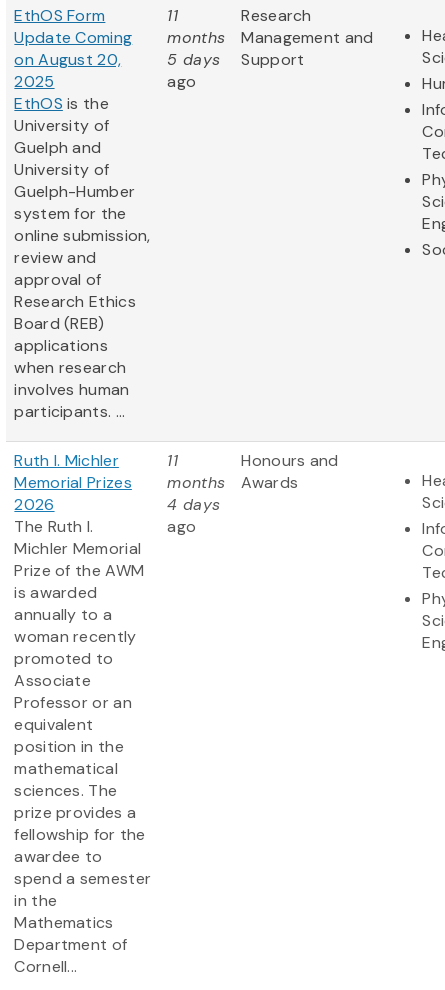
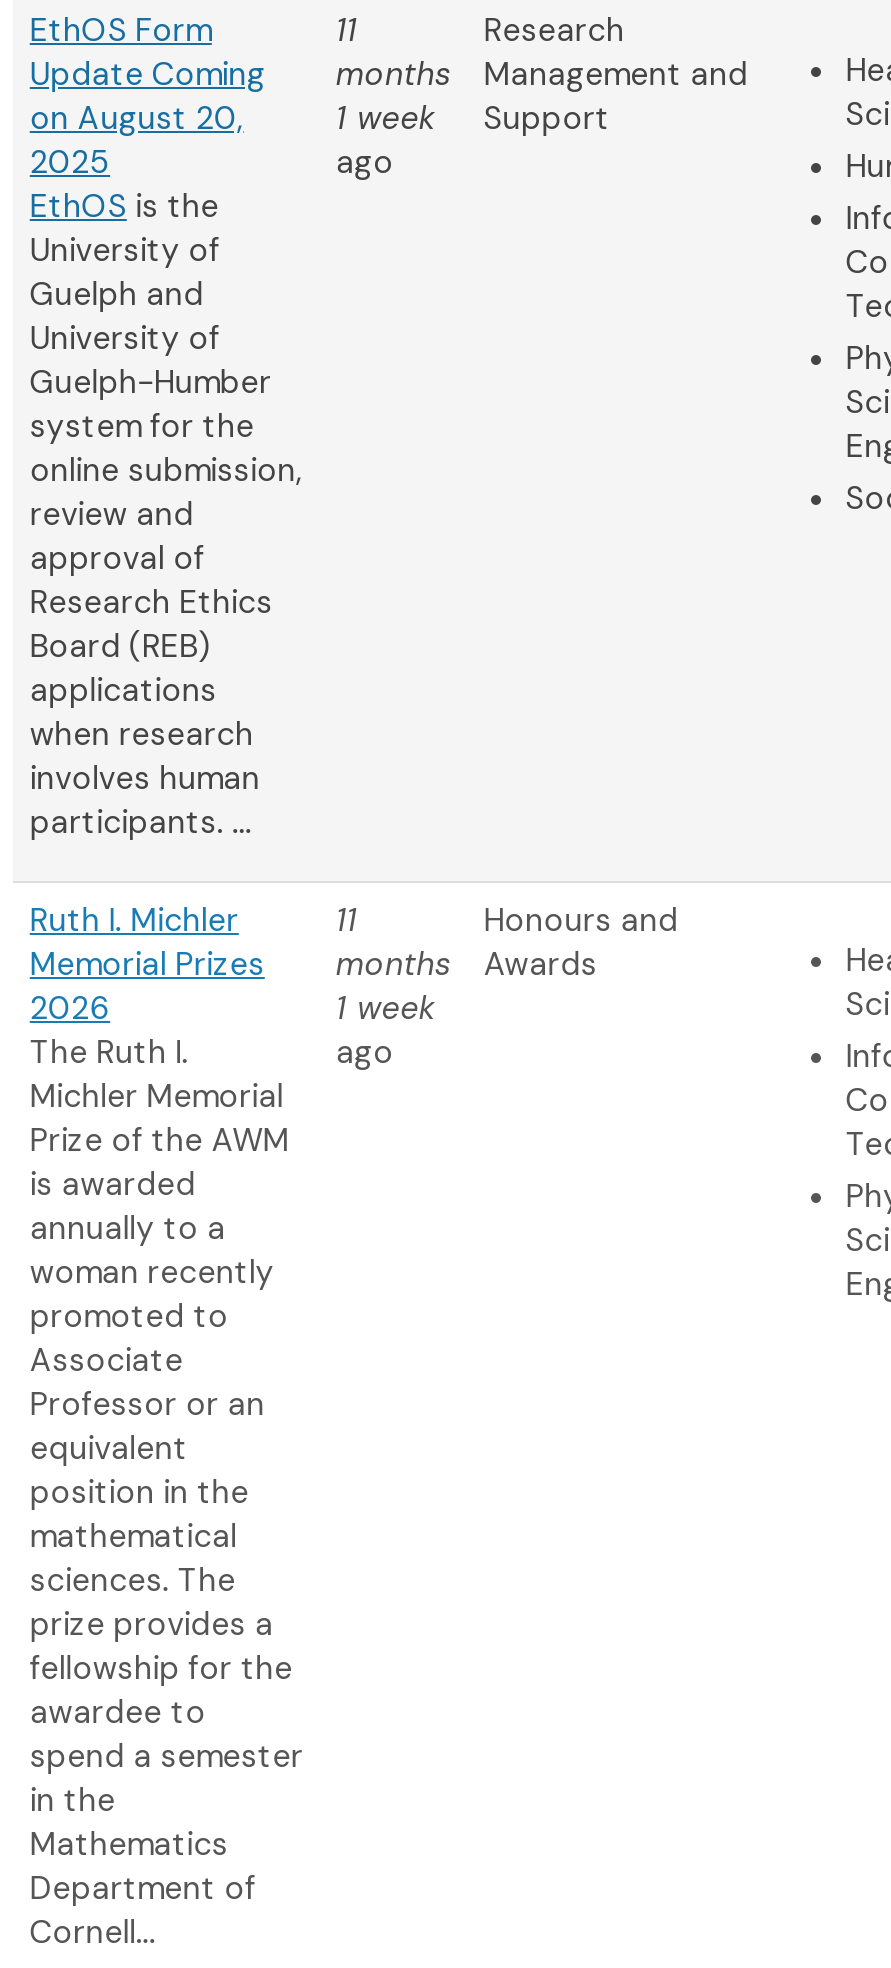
- 5 days Support
+ 1 week Support

- 4 days
+ 1 week
